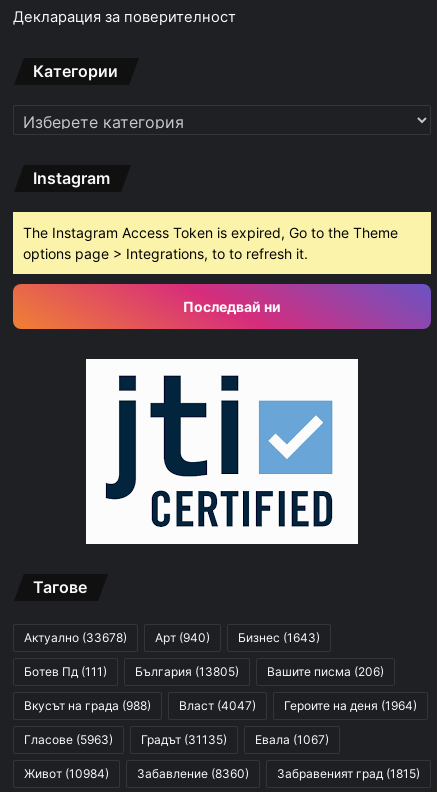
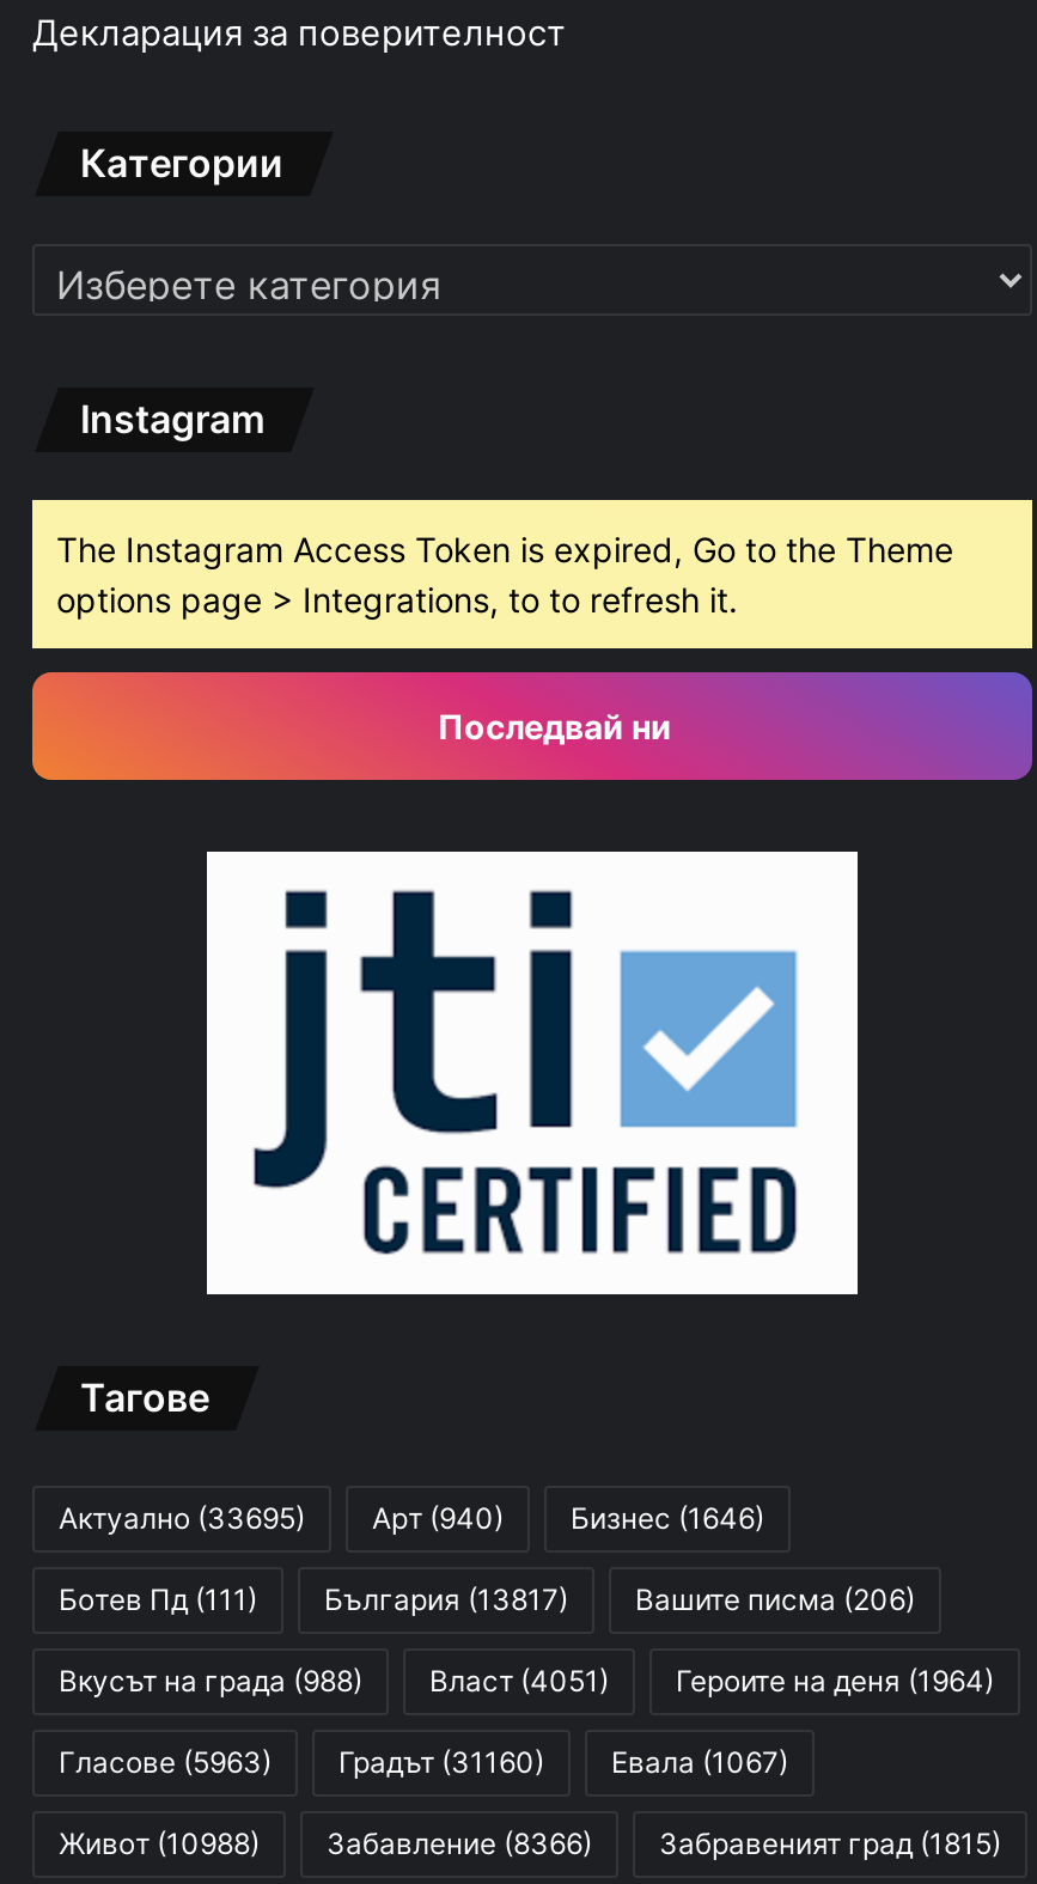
- Актуално (33678)
+ Актуално (33695)

- Бизнес (1643)
+ Бизнес (1646)

- Ботев Пд (111) България (13805) Вашите писма (206)
+ Ботев Пд (111) България (13817) Вашите писма (206)

- Вкусът на града (988) Власт (4047) Героите на деня (1964)
+ Вкусът на града (988) Власт (4051) Героите на деня (1964)

- Гласове (5963) Градът (31135) Евала (1067)
+ Гласове (5963) Градът (31160) Евала (1067)

- Живот (10984)
+ Живот (10988)

- Забавление (8360)
+ Забавление (8366)
